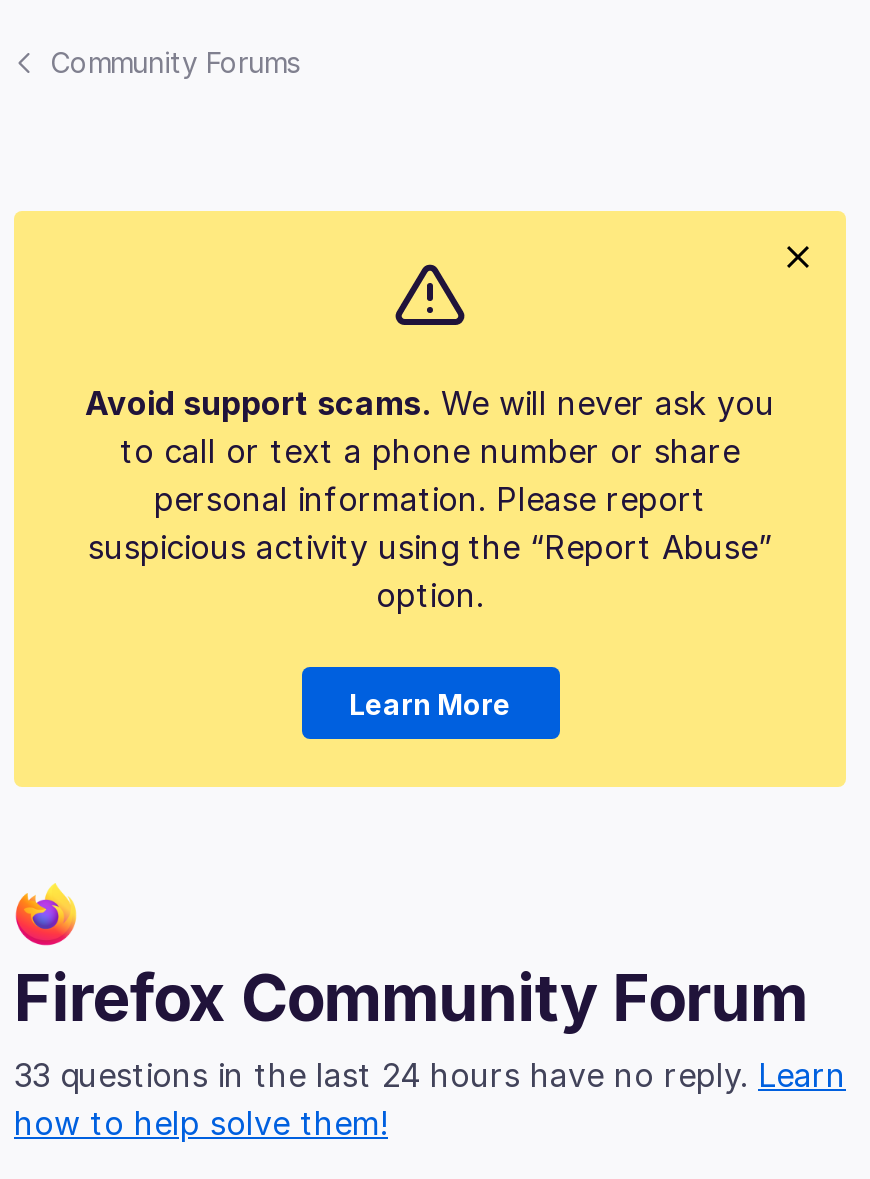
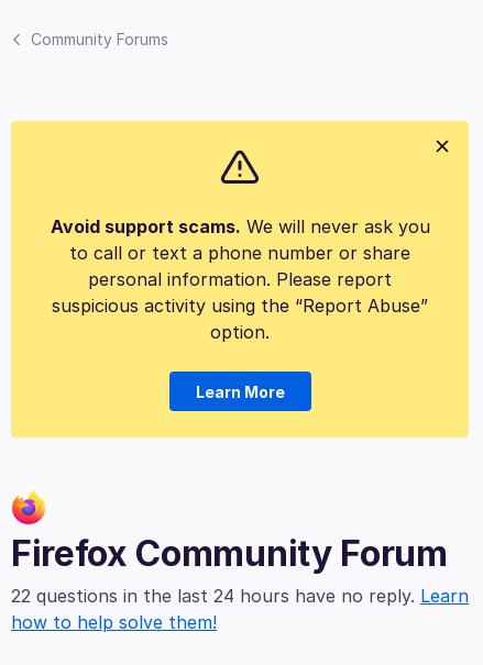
- 33 questions in the last 24 hours have no reply. Learn
+ 22 questions in the last 24 hours have no reply. Learn
